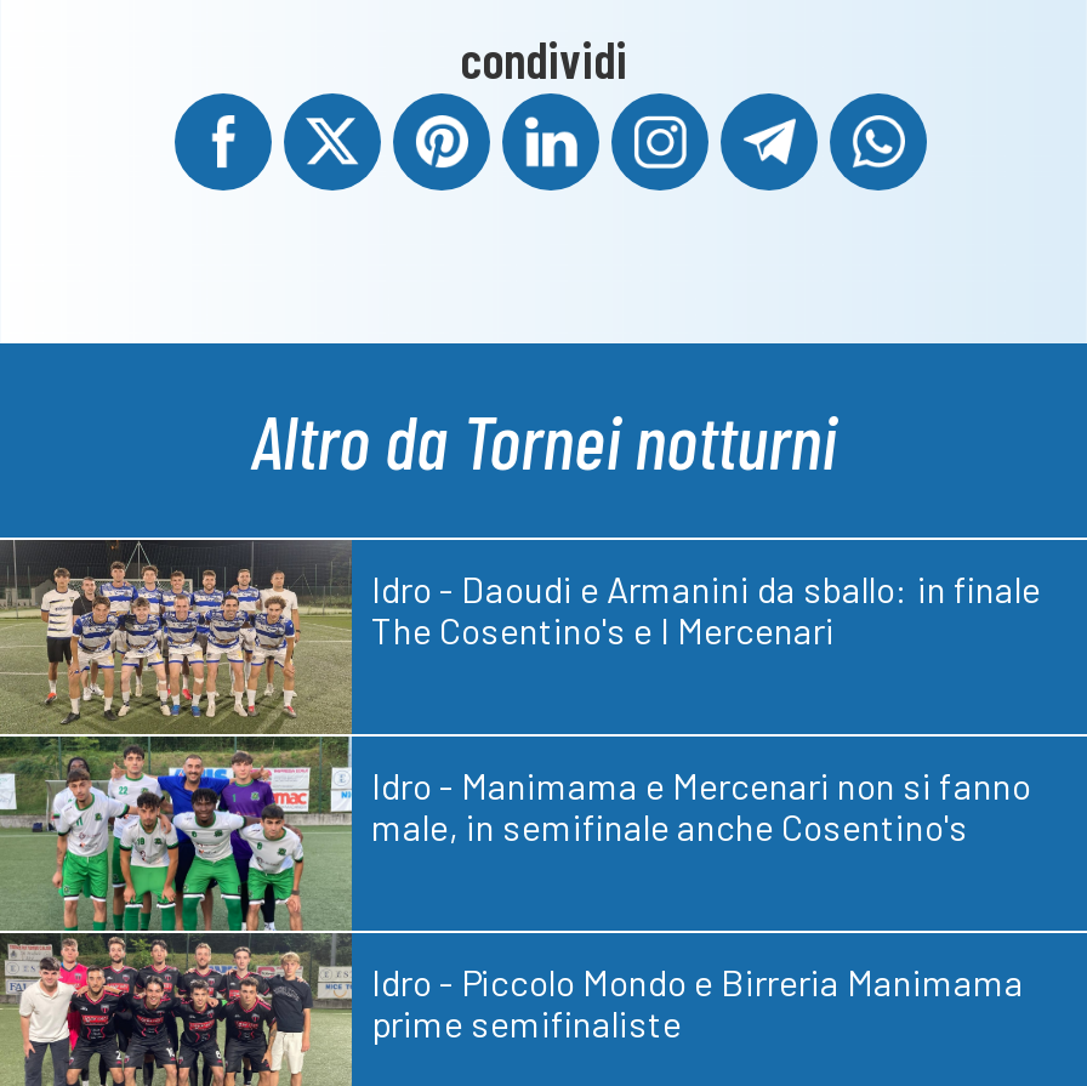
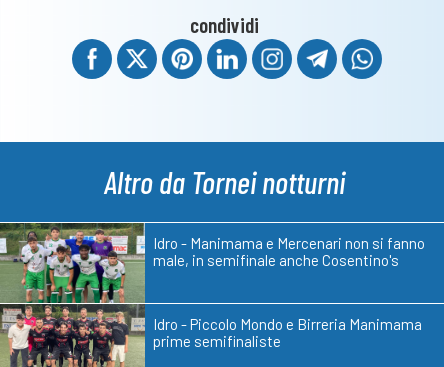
- [image]
- Idro - Daoudi e Armanini da sballo: in finale
- The Cosentino's e I Mercenari
